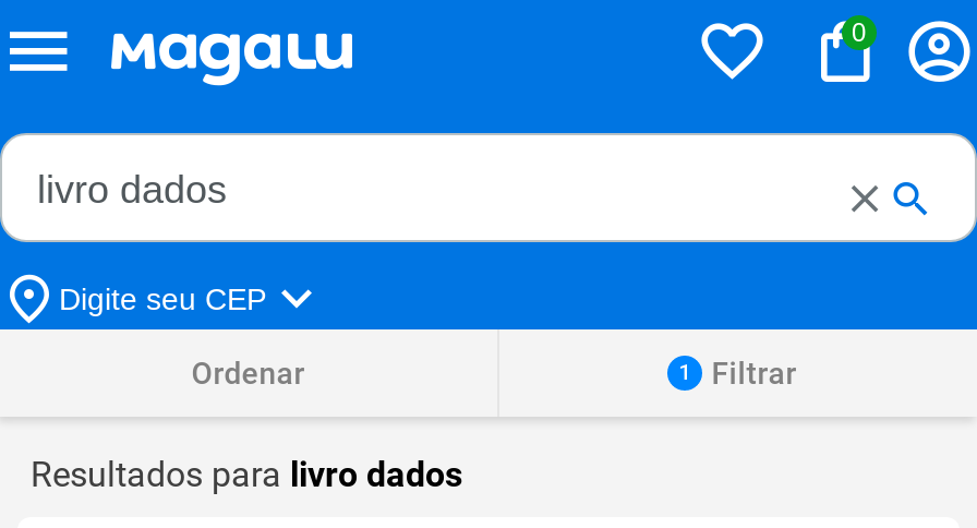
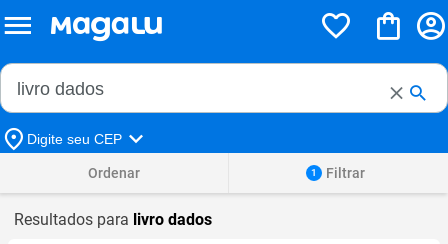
- 0
